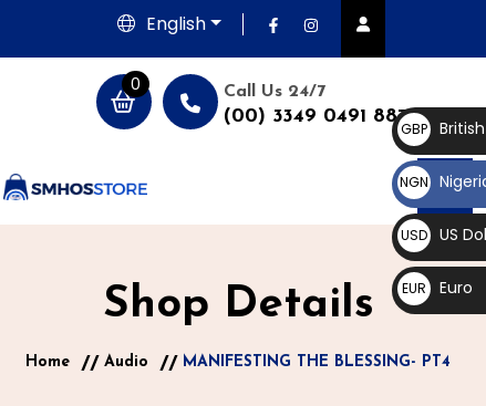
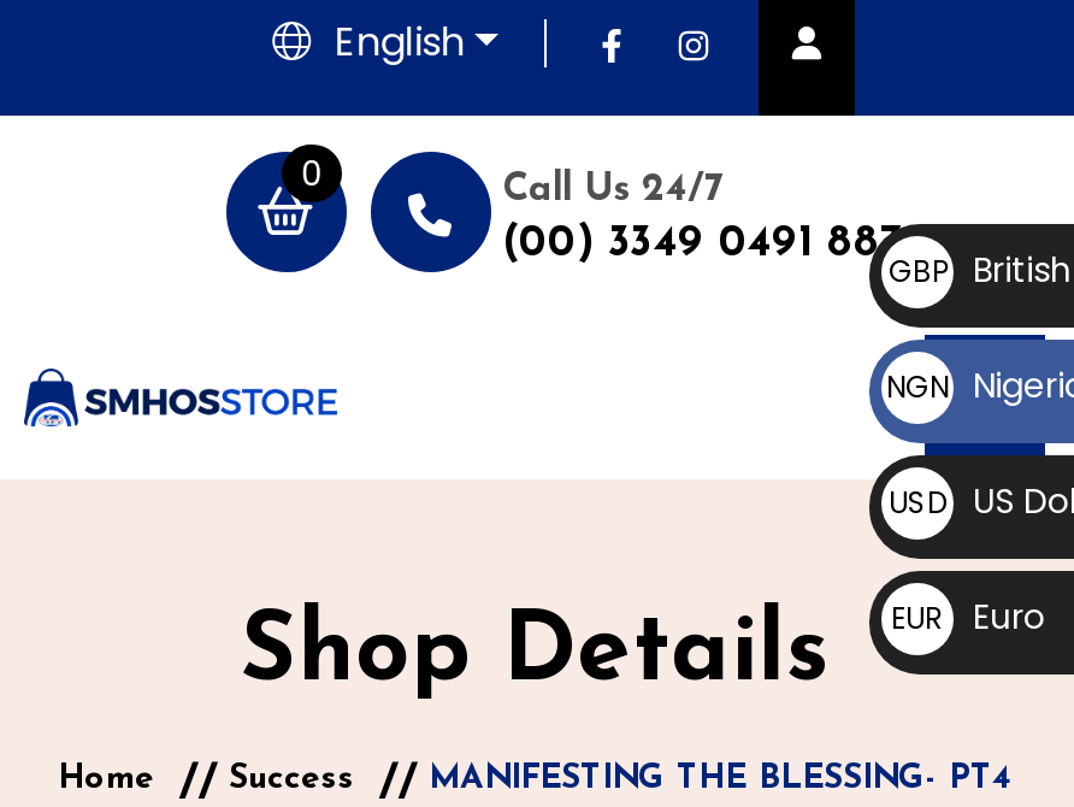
- Audio
+ Success
